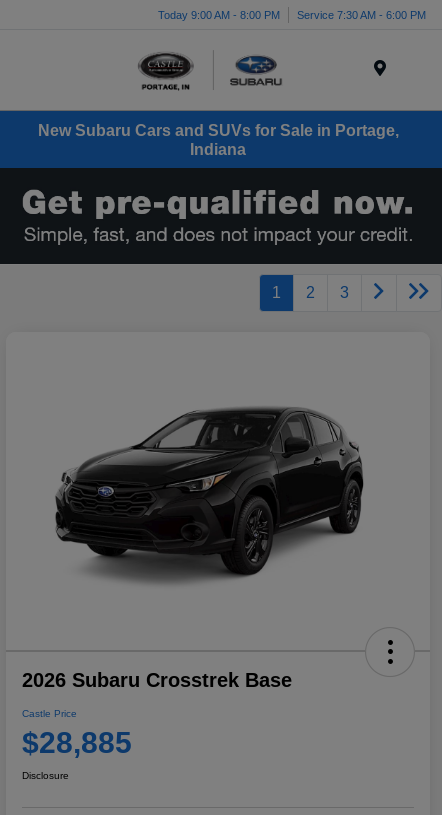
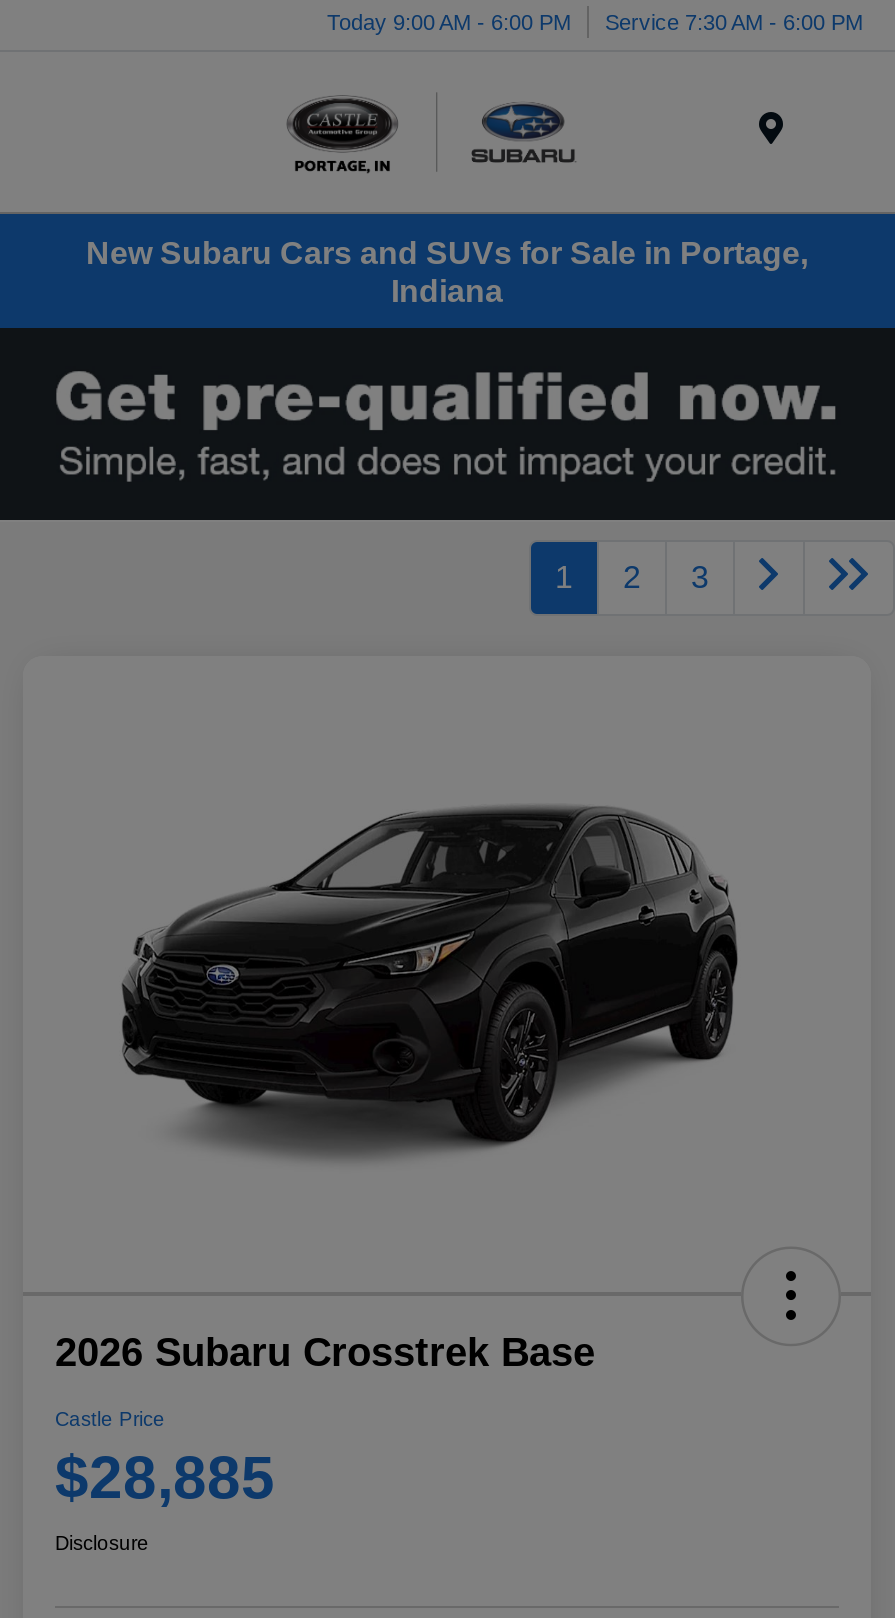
- Today 9:00 AM - 8:00 PM Service 7:30 AM - 6:00 PM
+ Today 9:00 AM - 6:00 PM Service 7:30 AM - 6:00 PM
